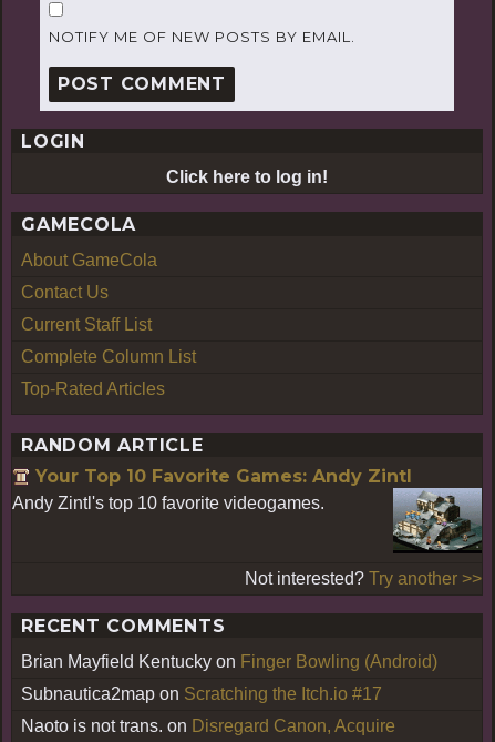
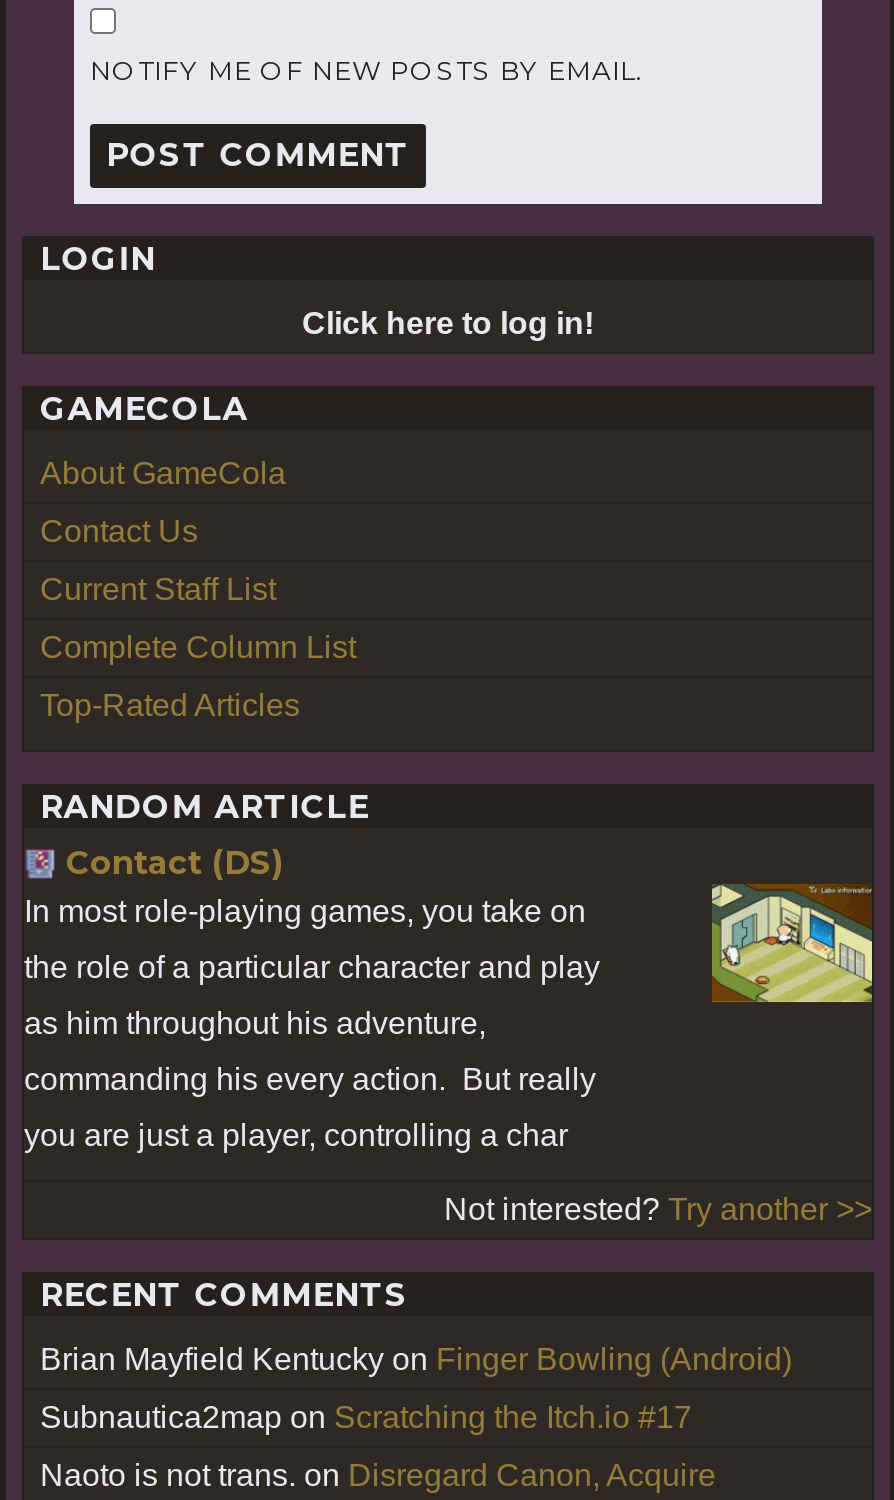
- Your Top 10 Favorite Games: Andy Zintl
- Andy Zintl's top 10 favorite videogames.
+ Contact (DS)
+ In most role-playing games, you take on
+ the role of a particular character and play
+ as him throughout his adventure,
+ commanding his every action. But really
+ you are just a player, controlling a char

- [image]
+ [image]
